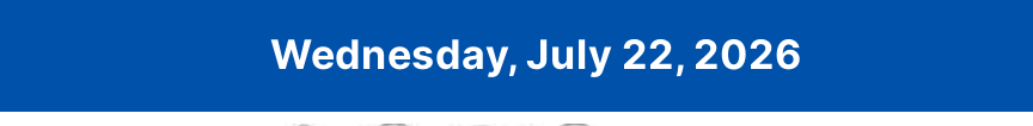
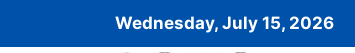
- Wednesday, July 22, 2026
+ Wednesday, July 15, 2026
